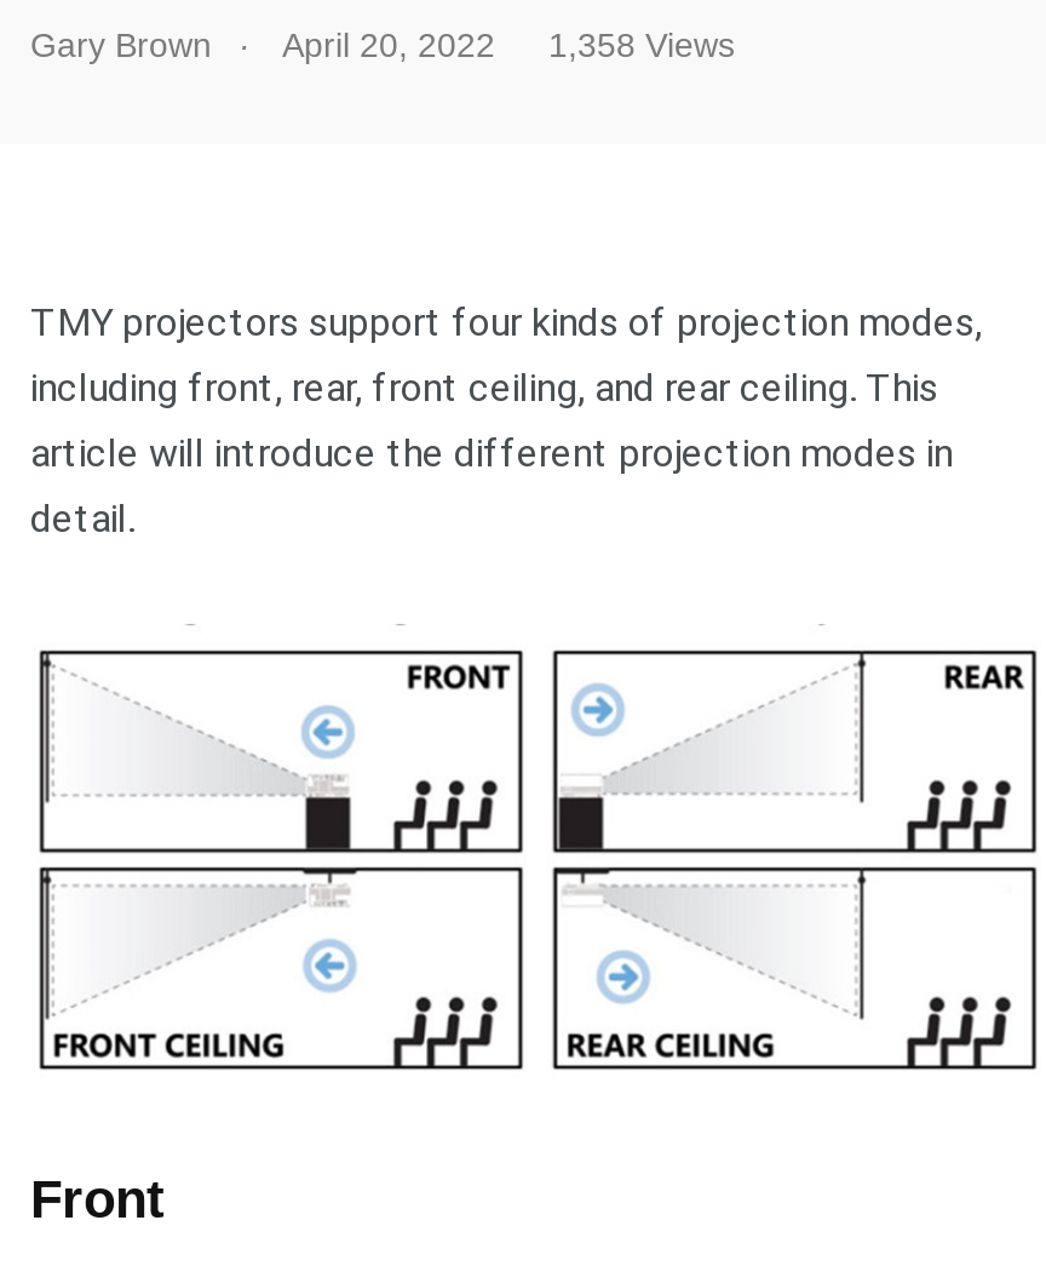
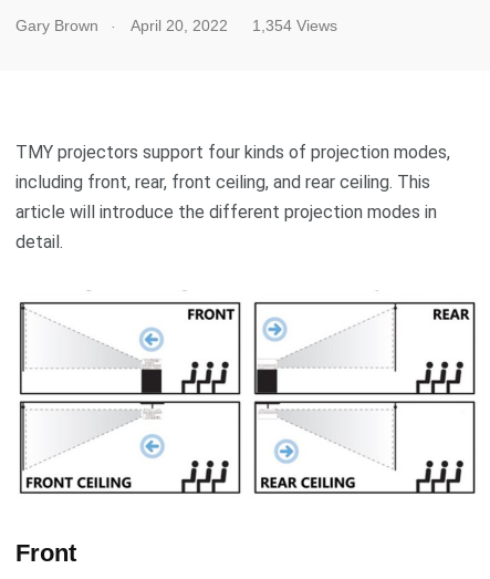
- 1,358 Views
+ 1,354 Views
